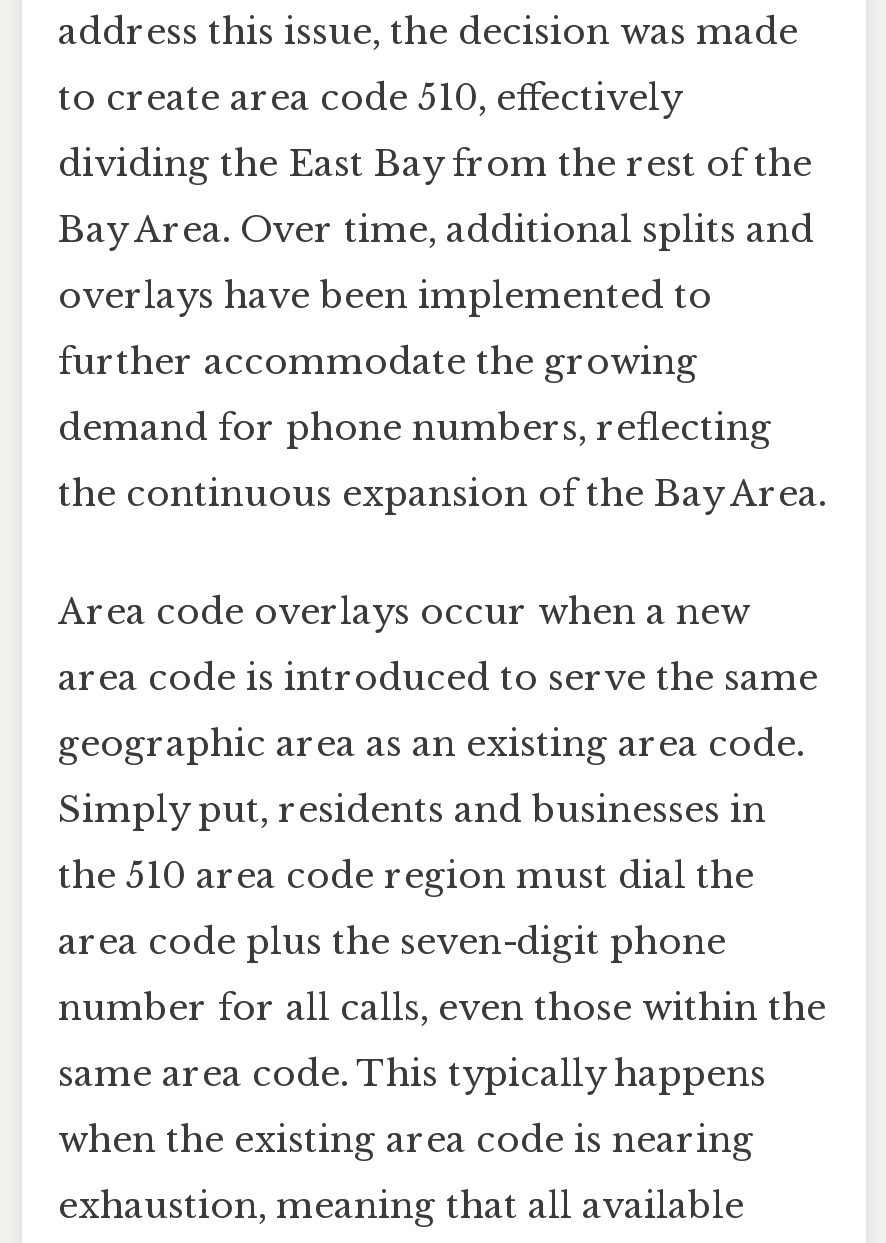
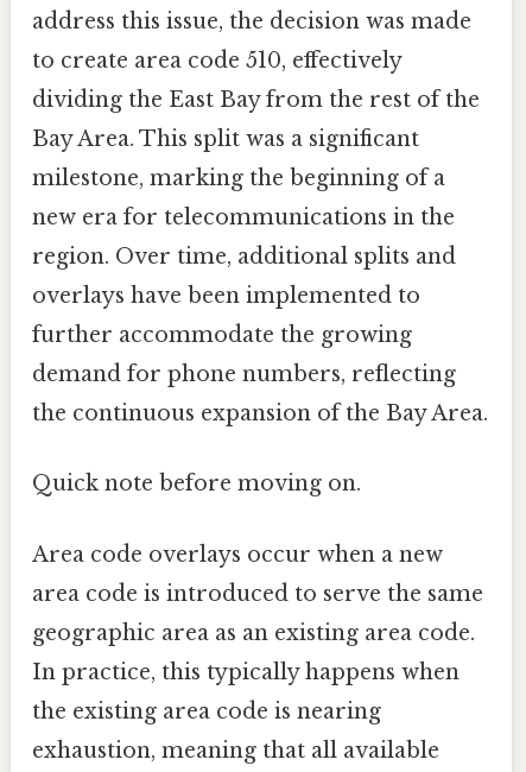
- Bay Area. Over time, additional splits and
+ Bay Area. This split was a significant
+ milestone, marking the beginning of a
+ new era for telecommunications in the
+ region. Over time, additional splits and

moved down: overlays have been implemented to | further accommodate the growing | demand for phone numbers, reflecting | the continuous expansion of the Bay Area.

+ Quick note before moving on.

moved down: Area code overlays occur when a new | area code is introduced to serve the same | geographic area as an existing area code.

- Simply put, residents and businesses in
- the 510 area code region must dial the
- area code plus the seven-digit phone
- number for all calls, even those within the
- same area code. This typically happens
- when the existing area code is nearing
+ In practice, this typically happens when
+ the existing area code is nearing
